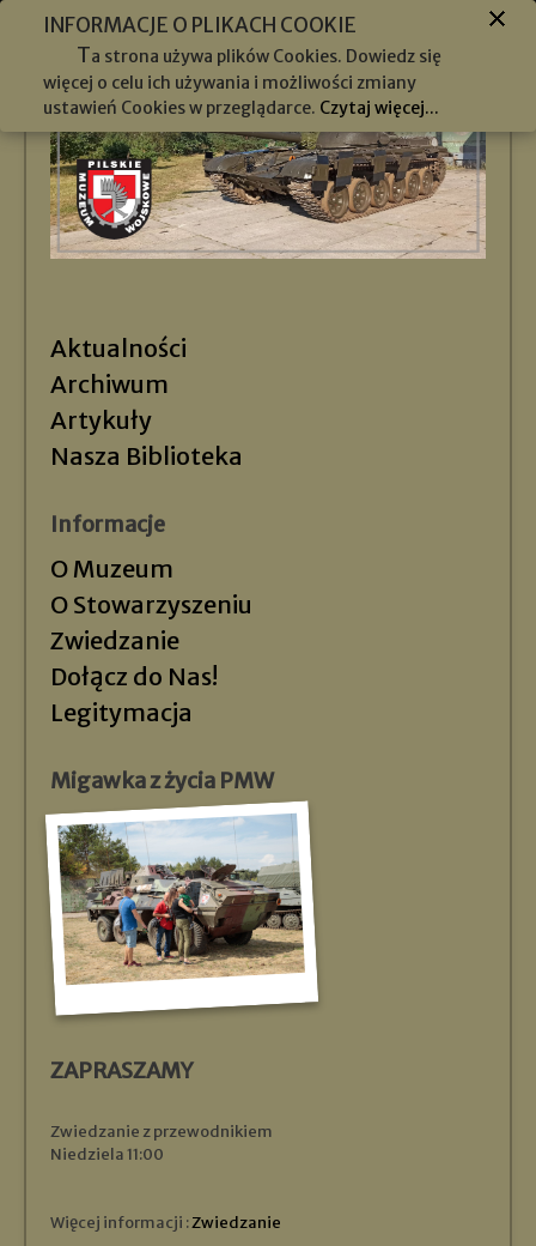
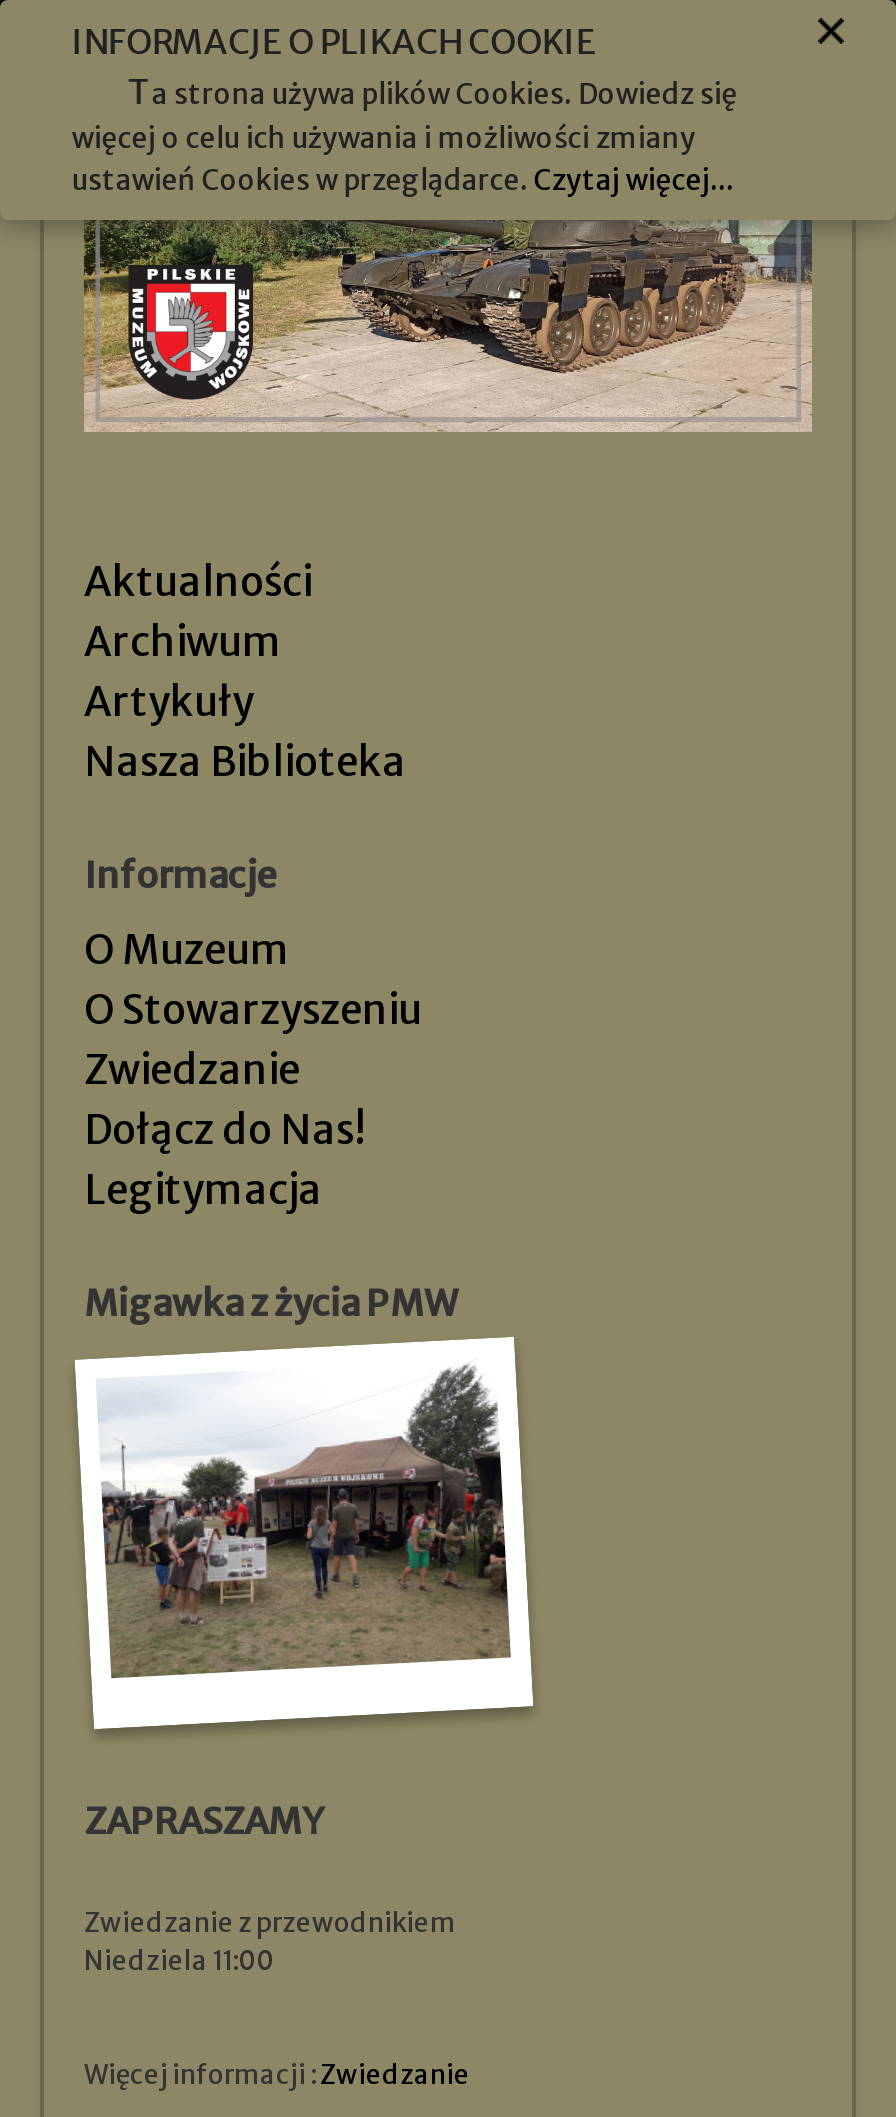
- [image]
+ [image]
